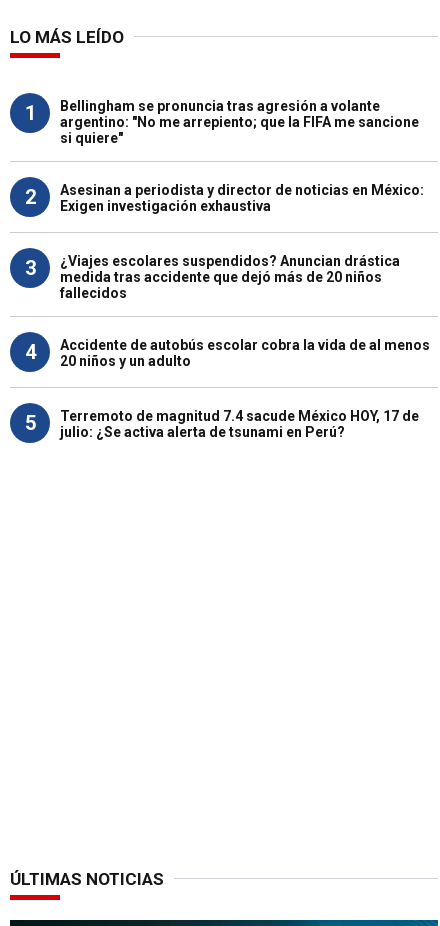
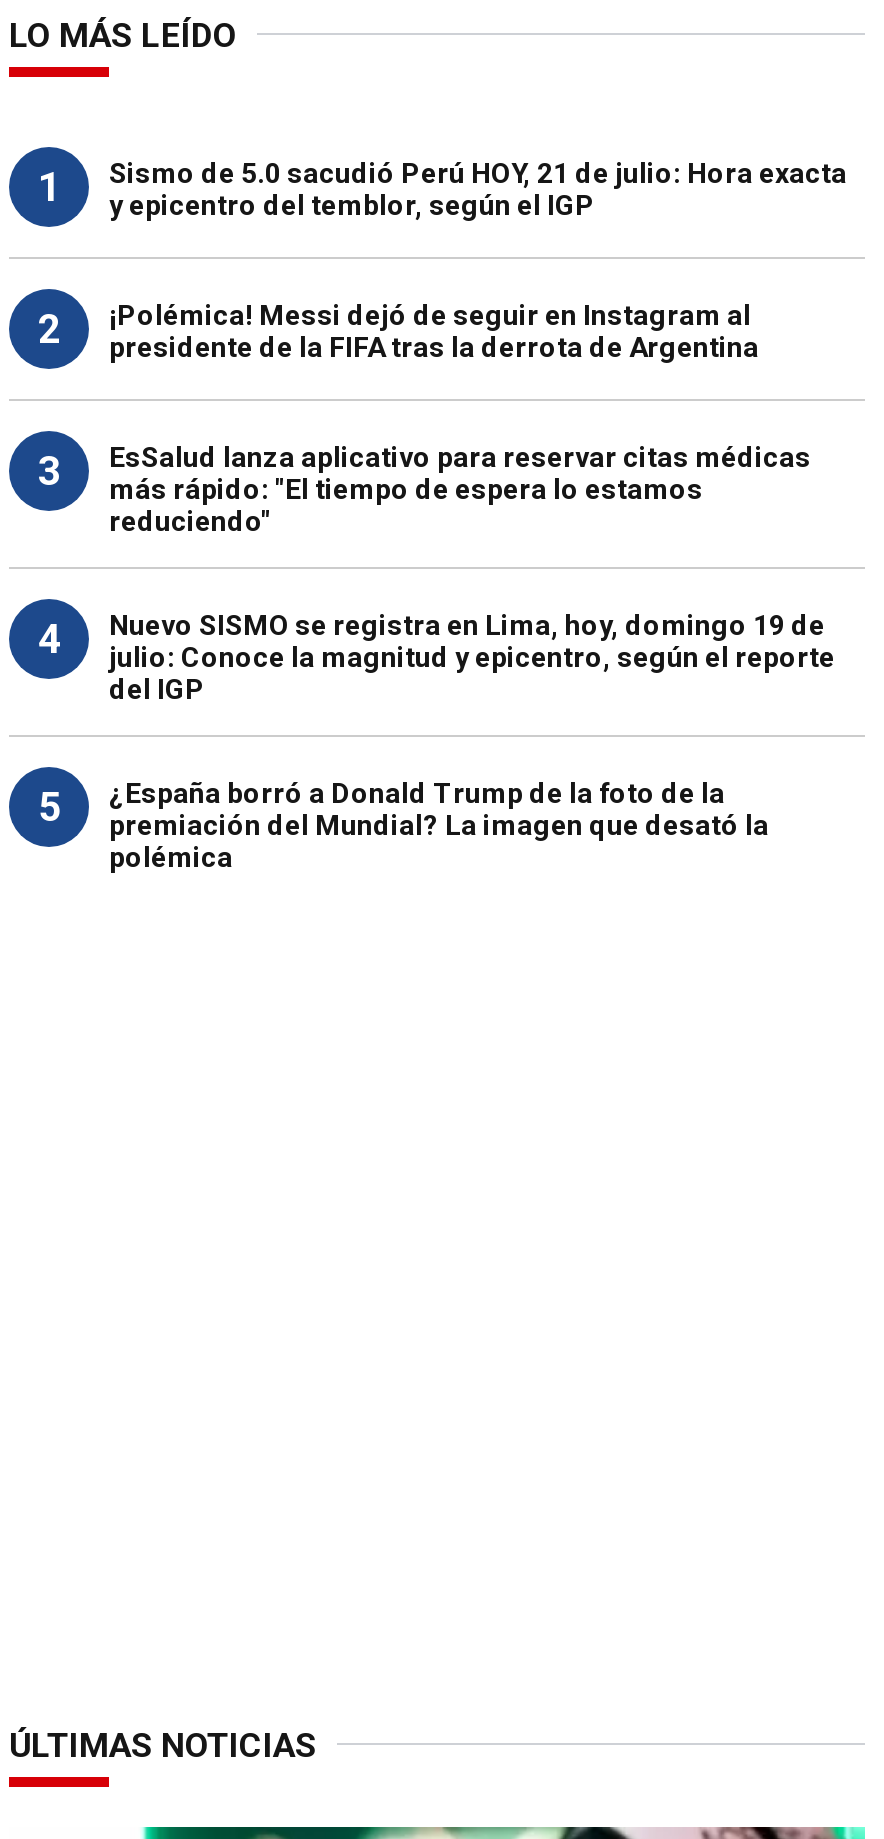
- Bellingham se pronuncia tras agresión a volante
- argentino: "No me arrepiento; que la FIFA me sancione
- si quiere"
+ Sismo de 5.0 sacudió Perú HOY, 21 de julio: Hora exacta
+ y epicentro del temblor, según el IGP

- Asesinan a periodista y director de noticias en México:
- Exigen investigación exhaustiva
+ ¡Polémica! Messi dejó de seguir en Instagram al
+ presidente de la FIFA tras la derrota de Argentina

- ¿Viajes escolares suspendidos? Anuncian drástica
- medida tras accidente que dejó más de 20 niños
- fallecidos
+ EsSalud lanza aplicativo para reservar citas médicas
+ más rápido: "El tiempo de espera lo estamos
+ reduciendo"

- Accidente de autobús escolar cobra la vida de al menos
- 20 niños y un adulto
+ Nuevo SISMO se registra en Lima, hoy, domingo 19 de
+ julio: Conoce la magnitud y epicentro, según el reporte
+ del IGP

- Terremoto de magnitud 7.4 sacude México HOY, 17 de
- julio: ¿Se activa alerta de tsunami en Perú?
+ ¿España borró a Donald Trump de la foto de la
+ premiación del Mundial? La imagen que desató la
+ polémica
